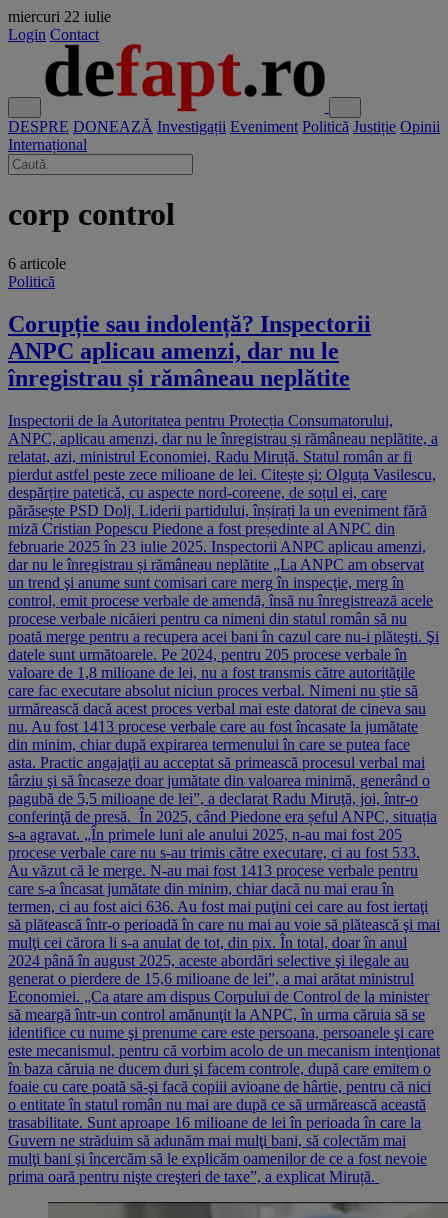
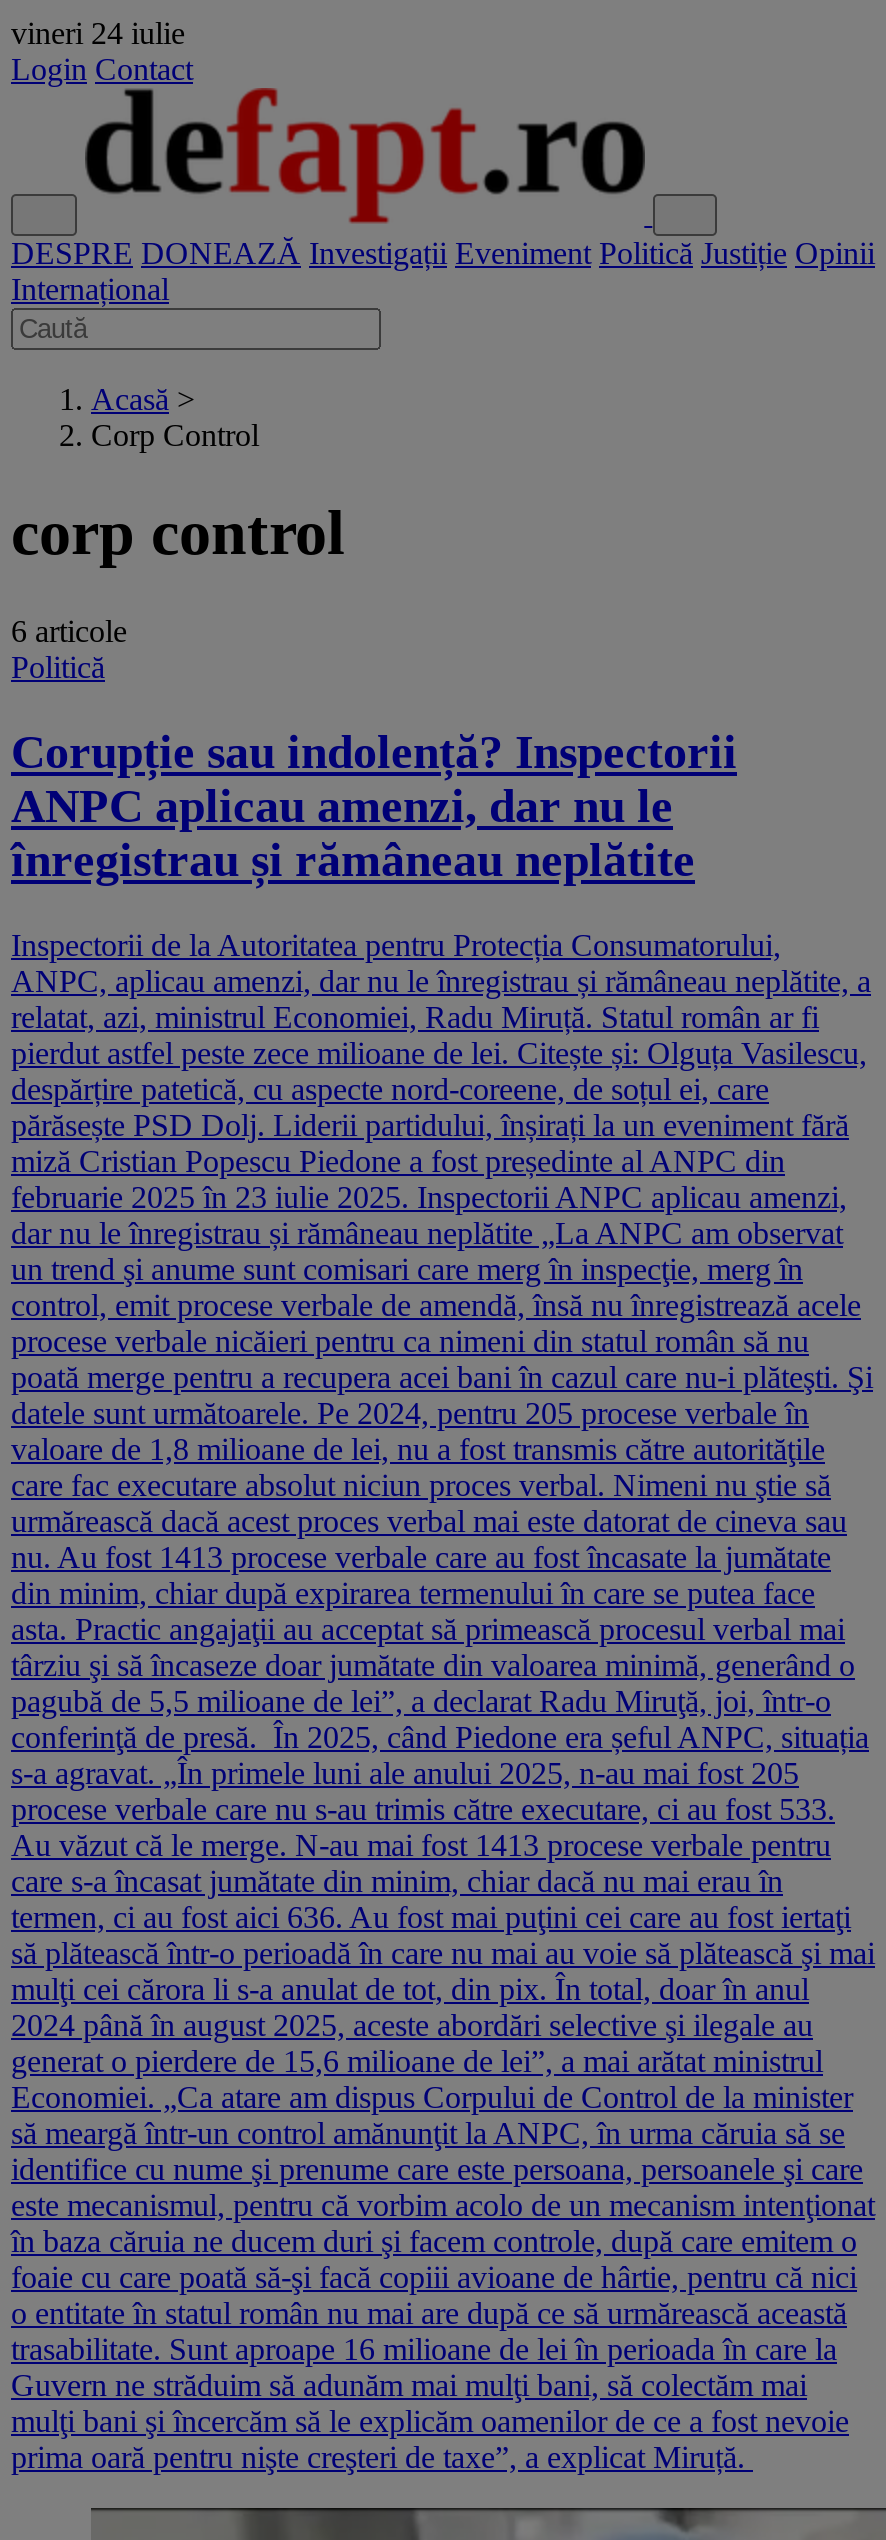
- miercuri 22 iulie
+ vineri 24 iulie

+ Acasă >
+ Corp Control
